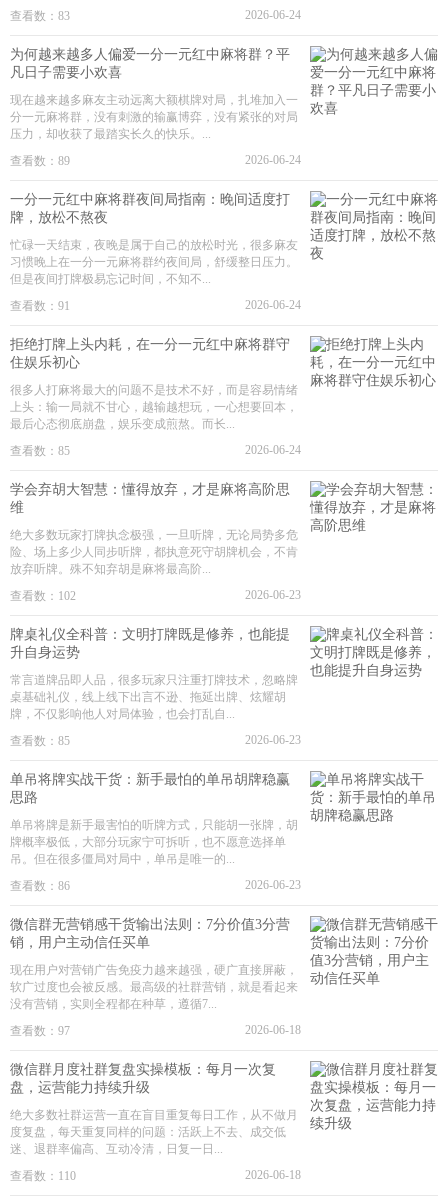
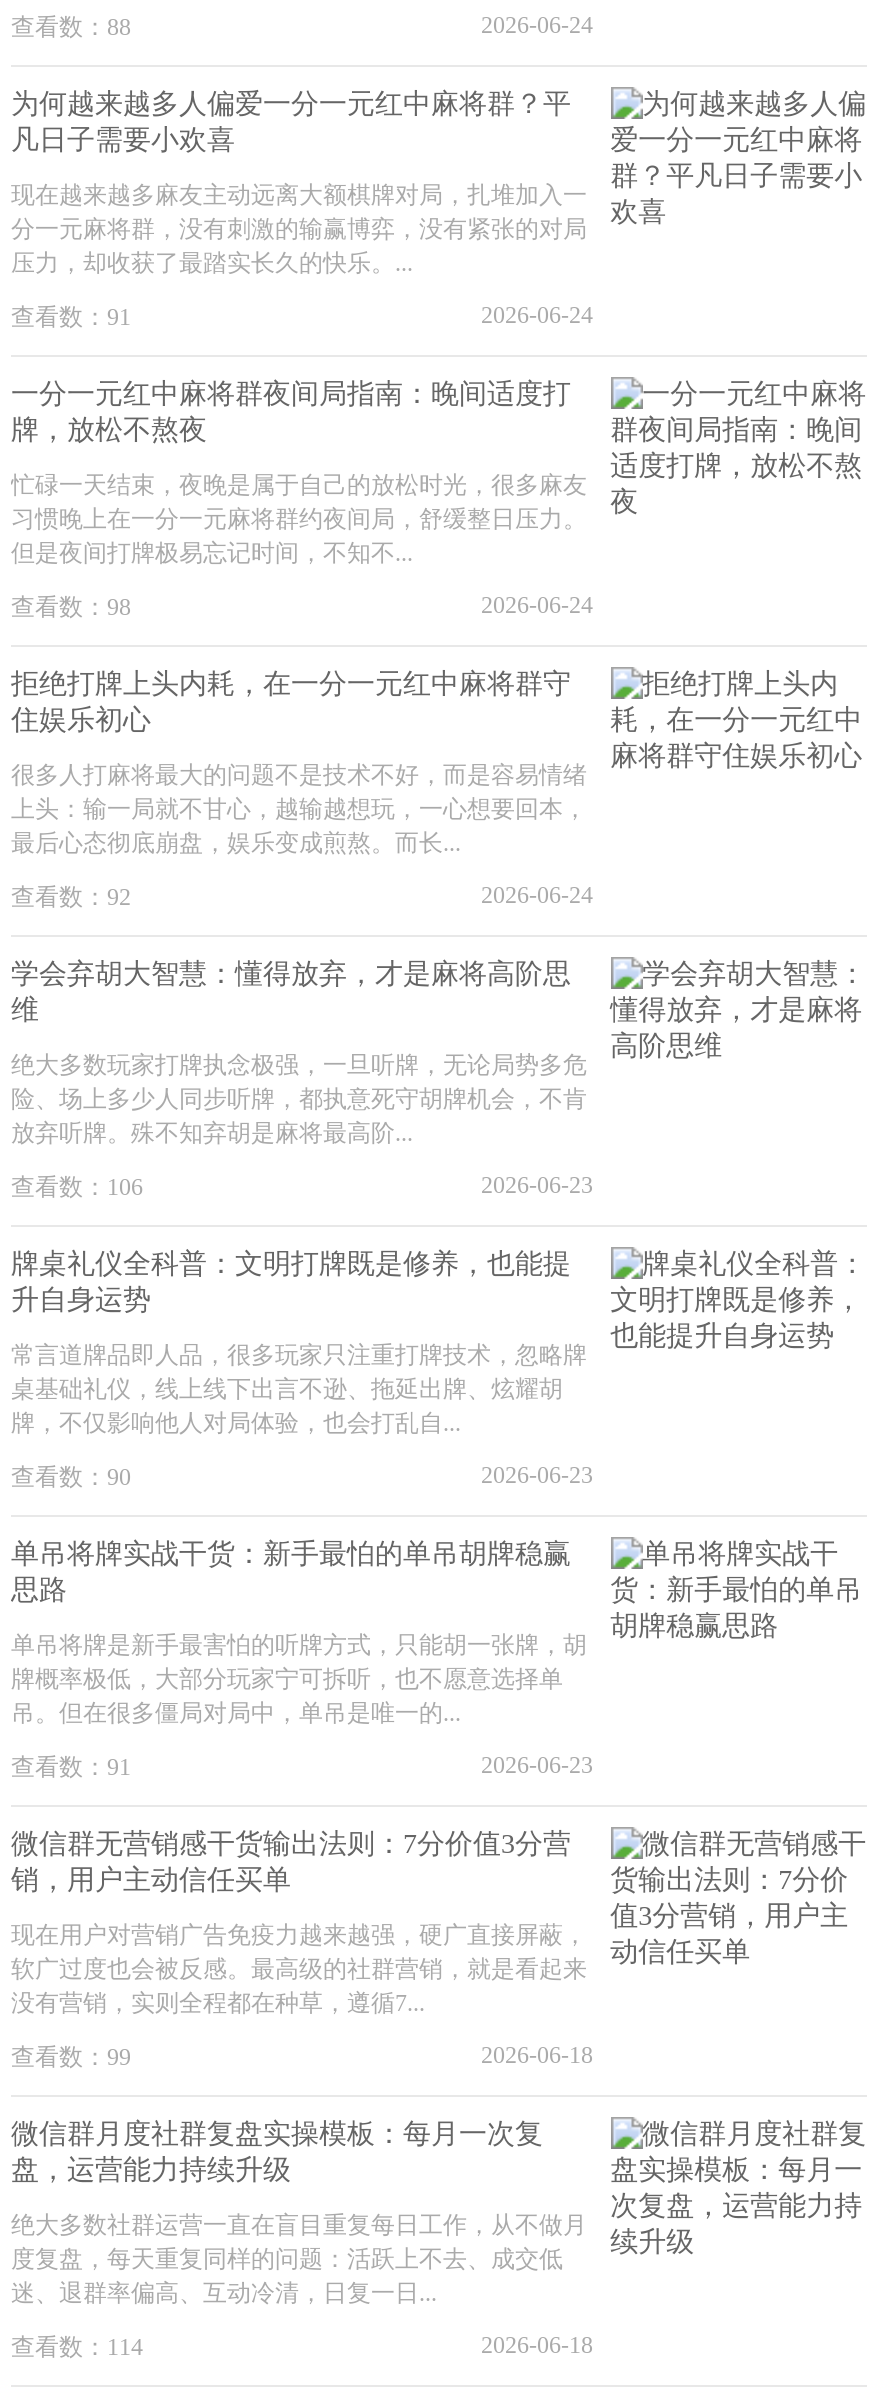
- 查看数：83
+ 查看数：88

- 查看数：89
+ 查看数：91

- 查看数：91
+ 查看数：98

- 查看数：85
+ 查看数：92

- 查看数：102
+ 查看数：106

- 查看数：85
+ 查看数：90

- 查看数：86
+ 查看数：91

- 查看数：97
+ 查看数：99

- 查看数：110
+ 查看数：114
